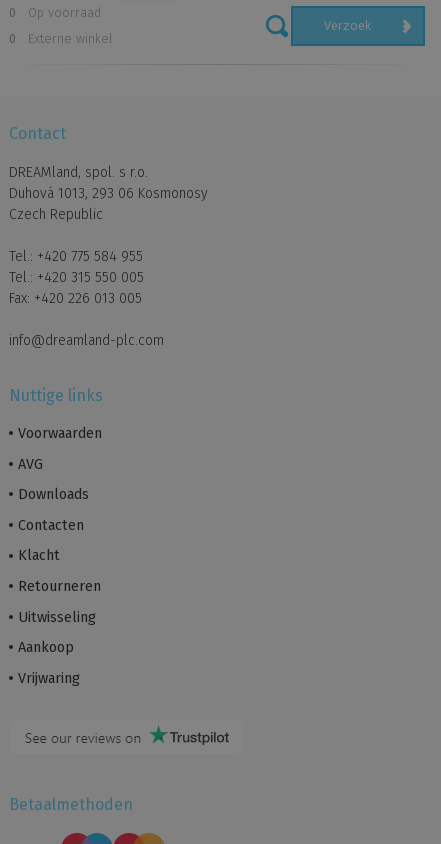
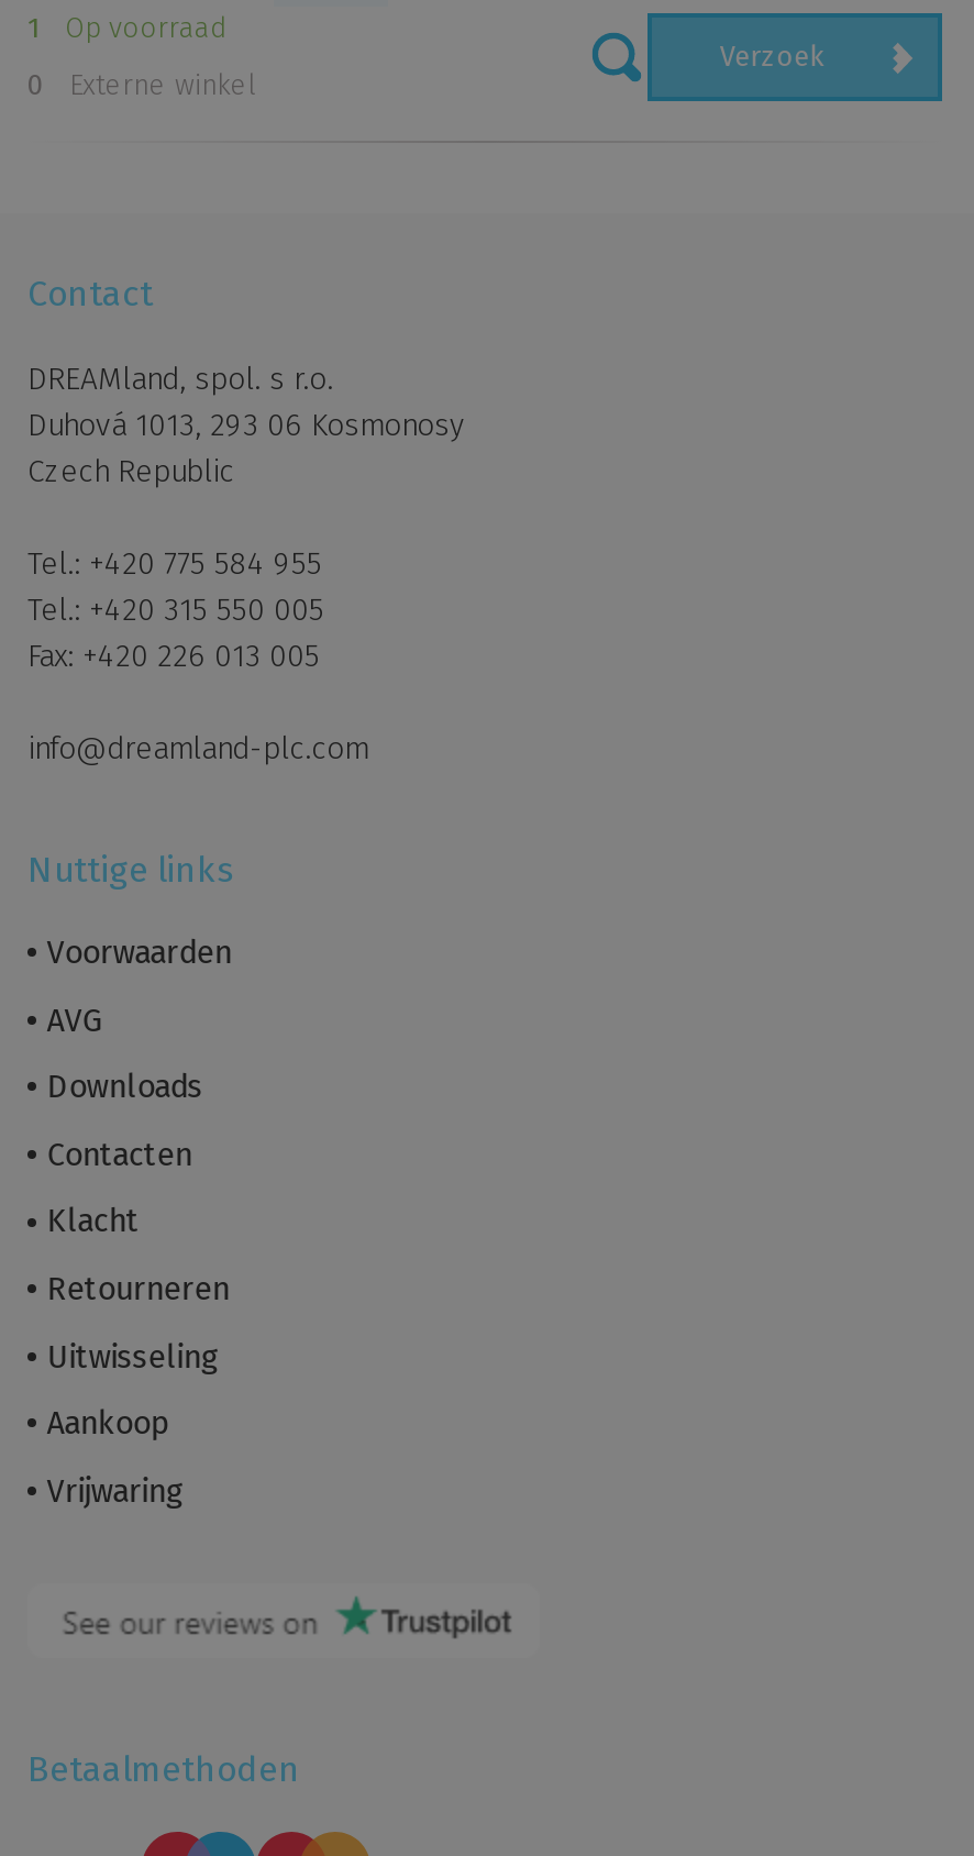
- 0
+ 1
